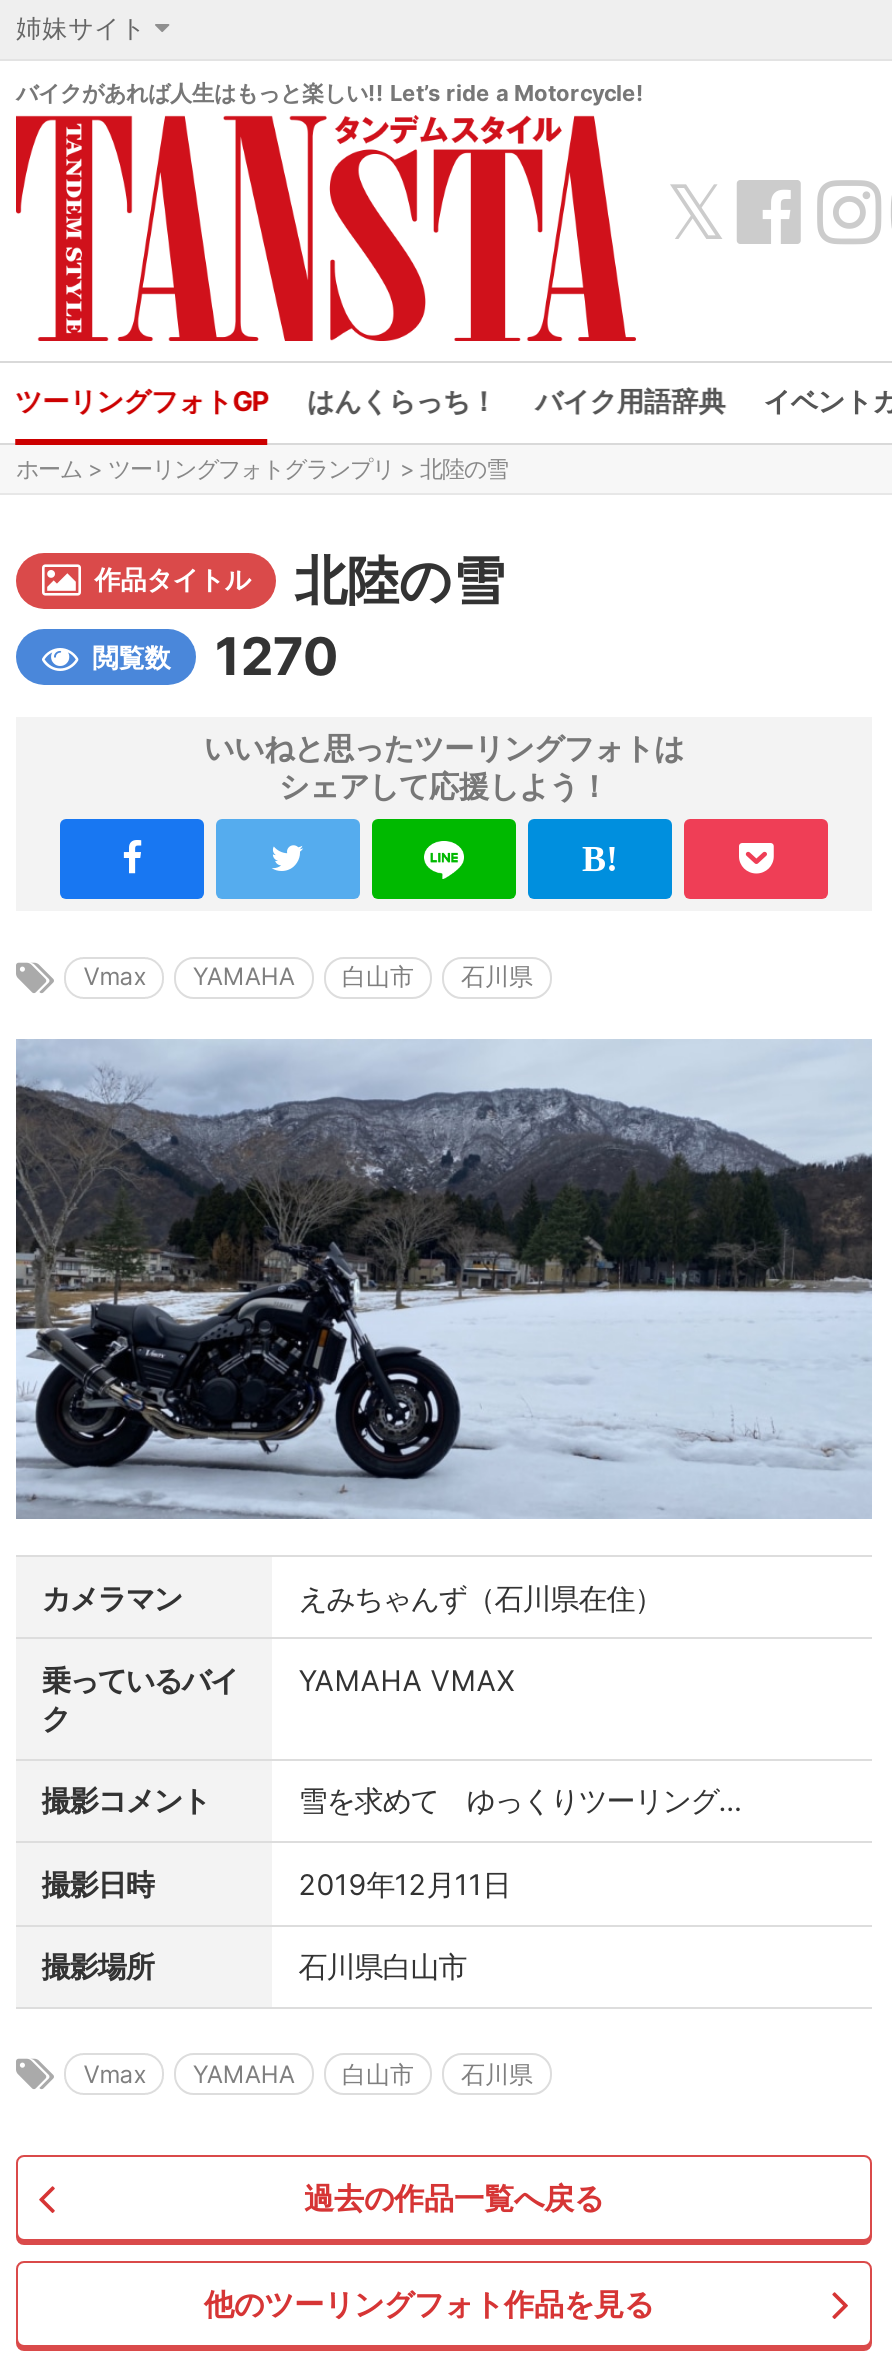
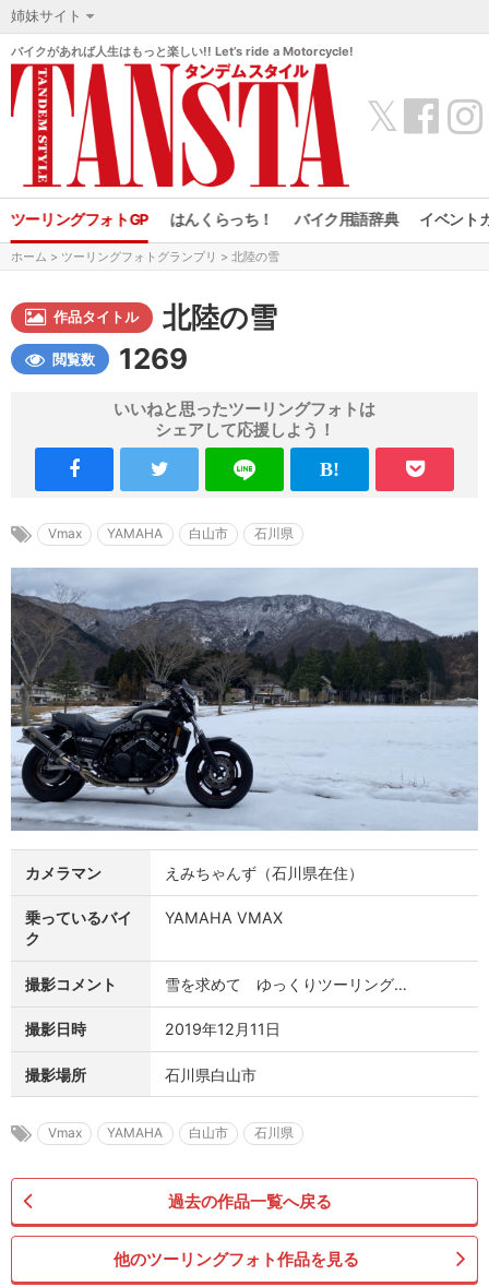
- 閲覧数 1270
+ 閲覧数 1269
